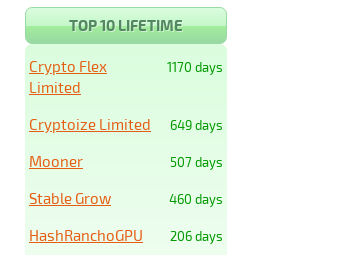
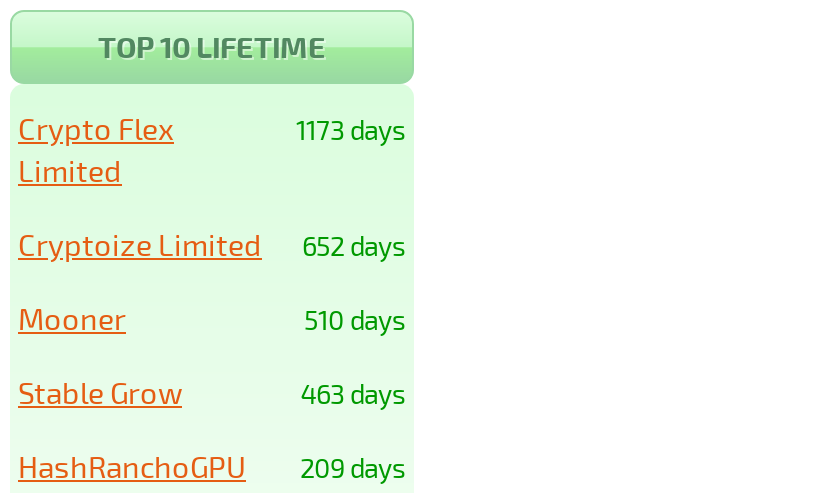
- 1170 days
+ 1173 days

- Cryptoize Limited 649 days
+ Cryptoize Limited 652 days

- 507 days
+ 510 days

- 460 days
+ 463 days

- HashRanchoGPU 206 days
+ HashRanchoGPU 209 days
